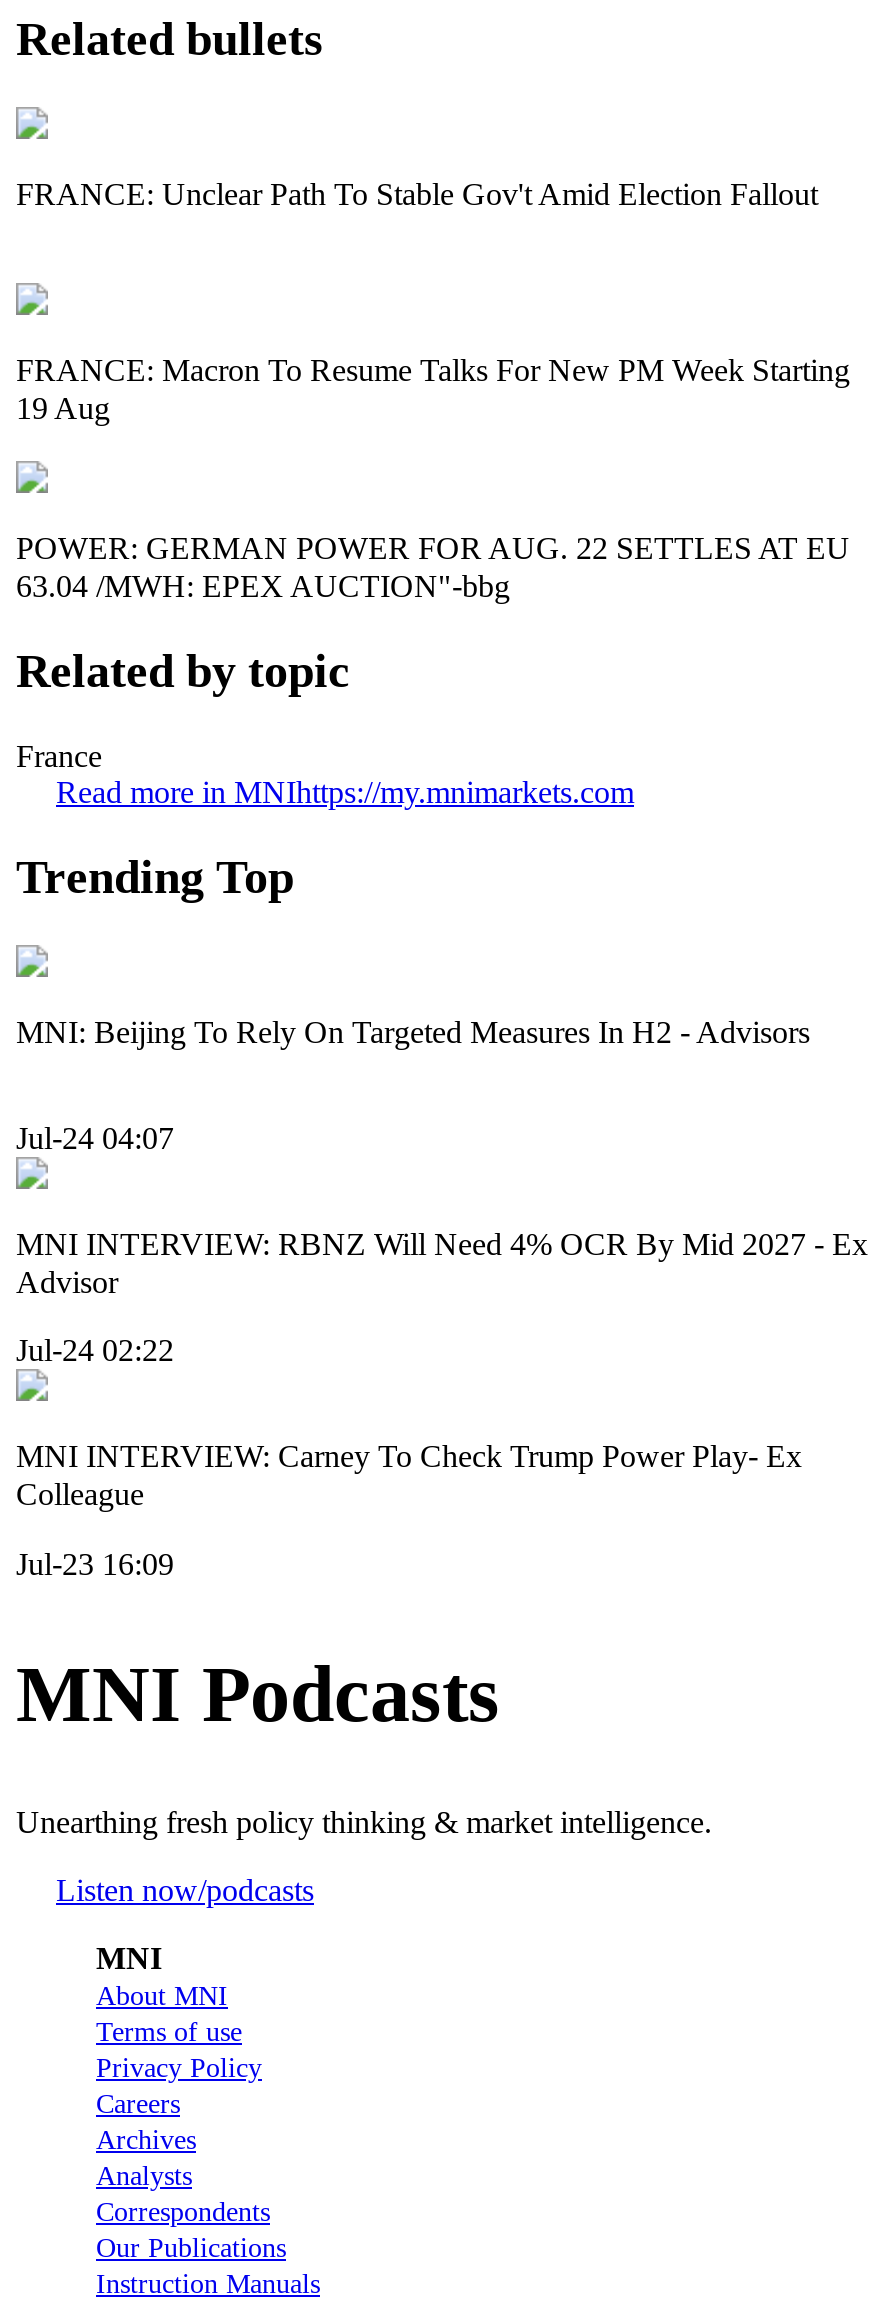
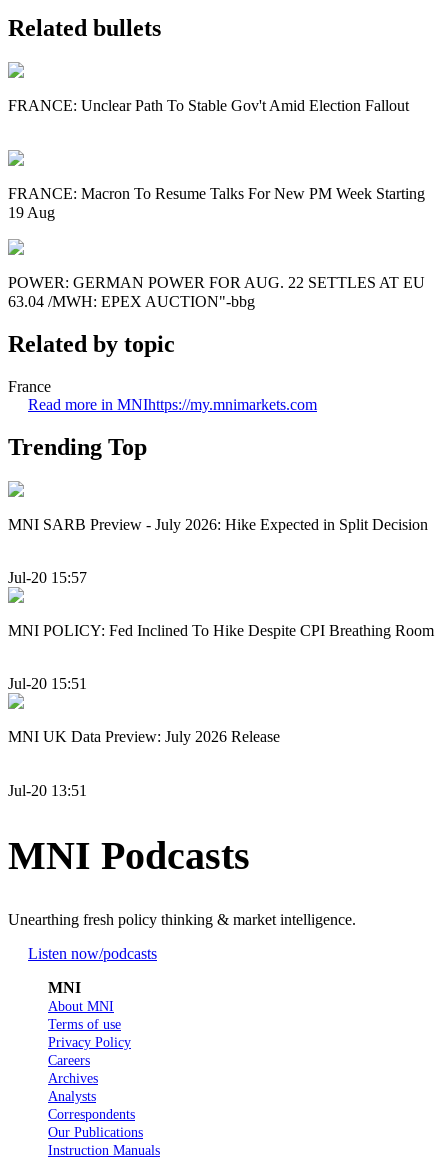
- MNI: Beijing To Rely On Targeted Measures In H2 - Advisors
+ MNI SARB Preview - July 2026: Hike Expected in Split Decision

- Jul-24 04:07
+ Jul-20 15:57

- MNI INTERVIEW: RBNZ Will Need 4% OCR By Mid 2027 - Ex
- Advisor
+ MNI POLICY: Fed Inclined To Hike Despite CPI Breathing Room

- Jul-24 02:22
+ Jul-20 15:51

- MNI INTERVIEW: Carney To Check Trump Power Play- Ex
- Colleague
+ MNI UK Data Preview: July 2026 Release

- Jul-23 16:09
+ Jul-20 13:51
